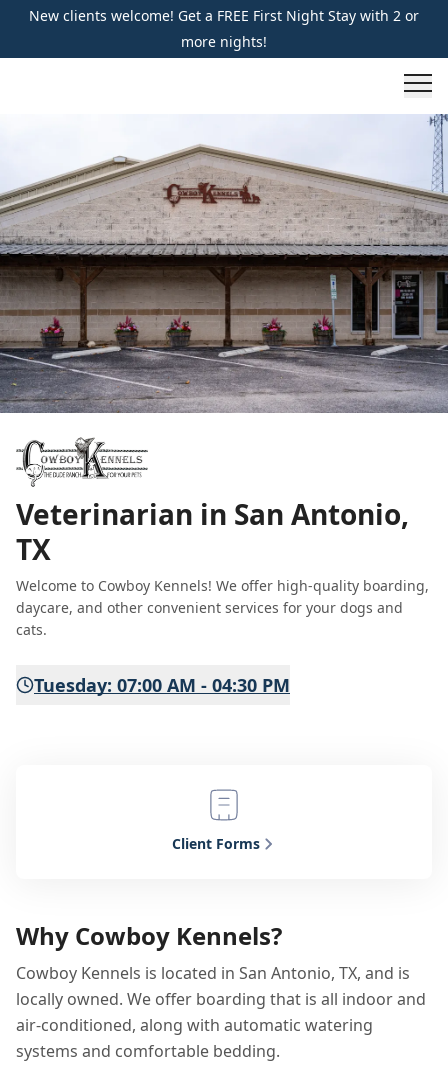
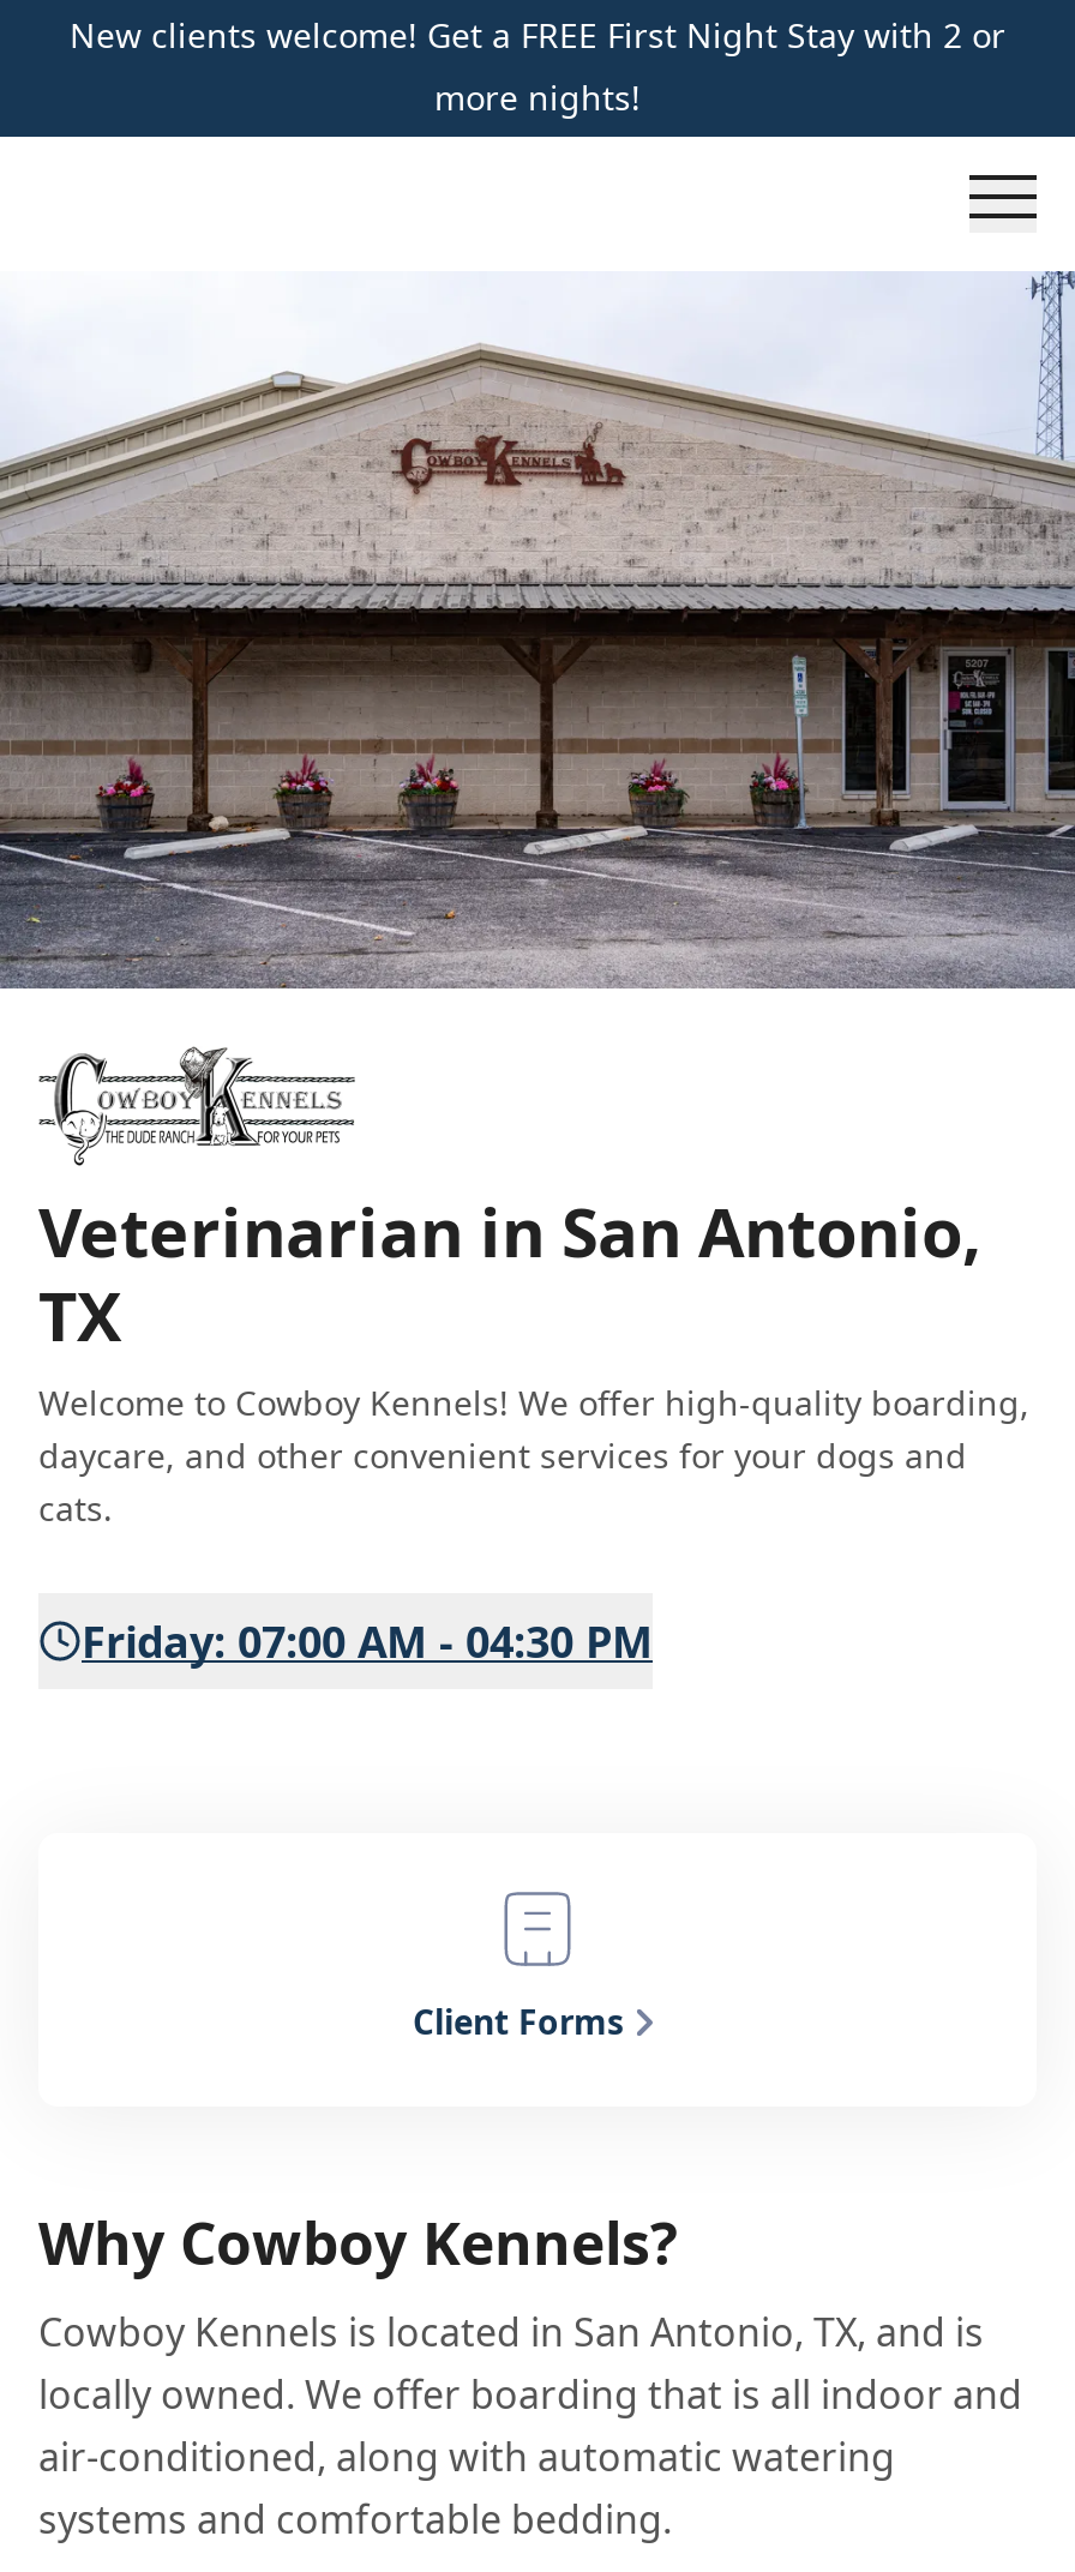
- Tuesday: 07:00 AM - 04:30 PM
+ Friday: 07:00 AM - 04:30 PM
